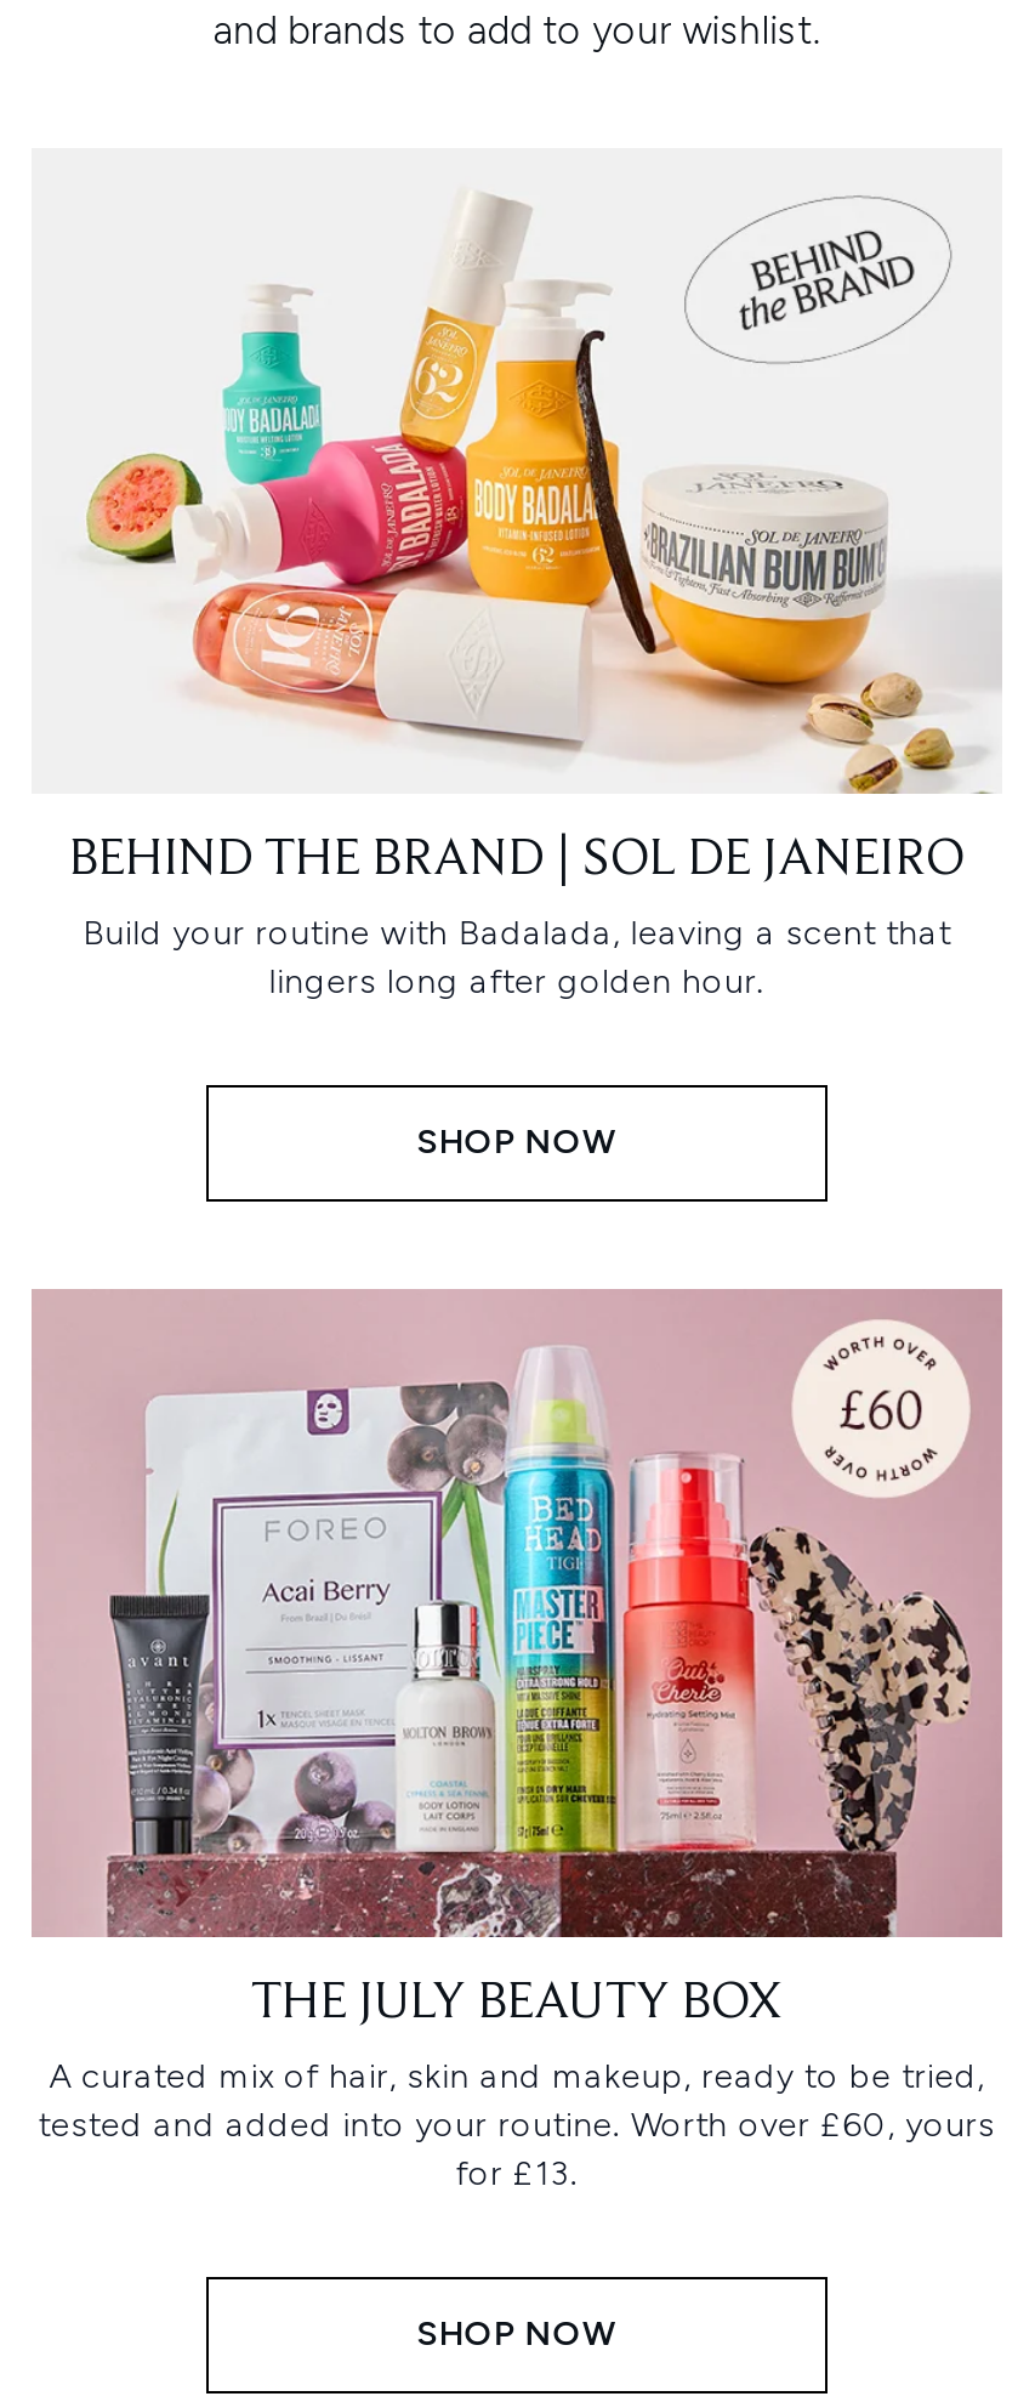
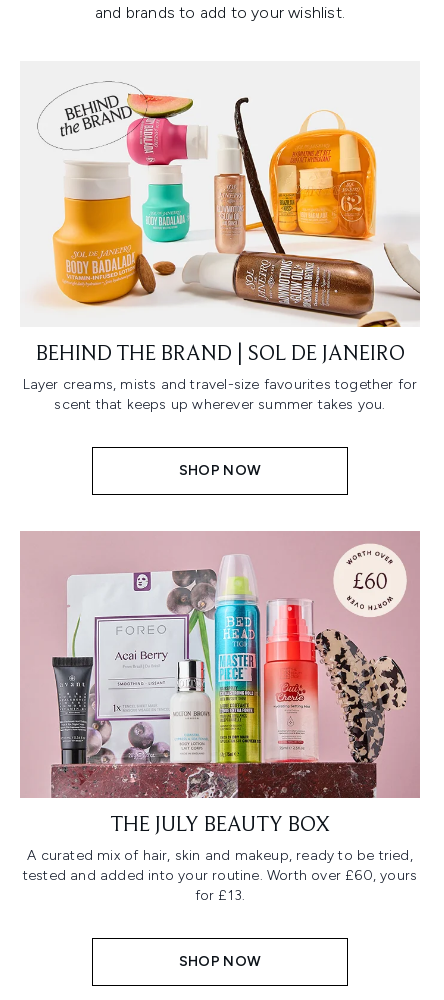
- [image]
+ [image]

- Build your routine with Badalada, leaving a scent that
- lingers long after golden hour.
+ Layer creams, mists and travel-size favourites together for
+ scent that keeps up wherever summer takes you.
